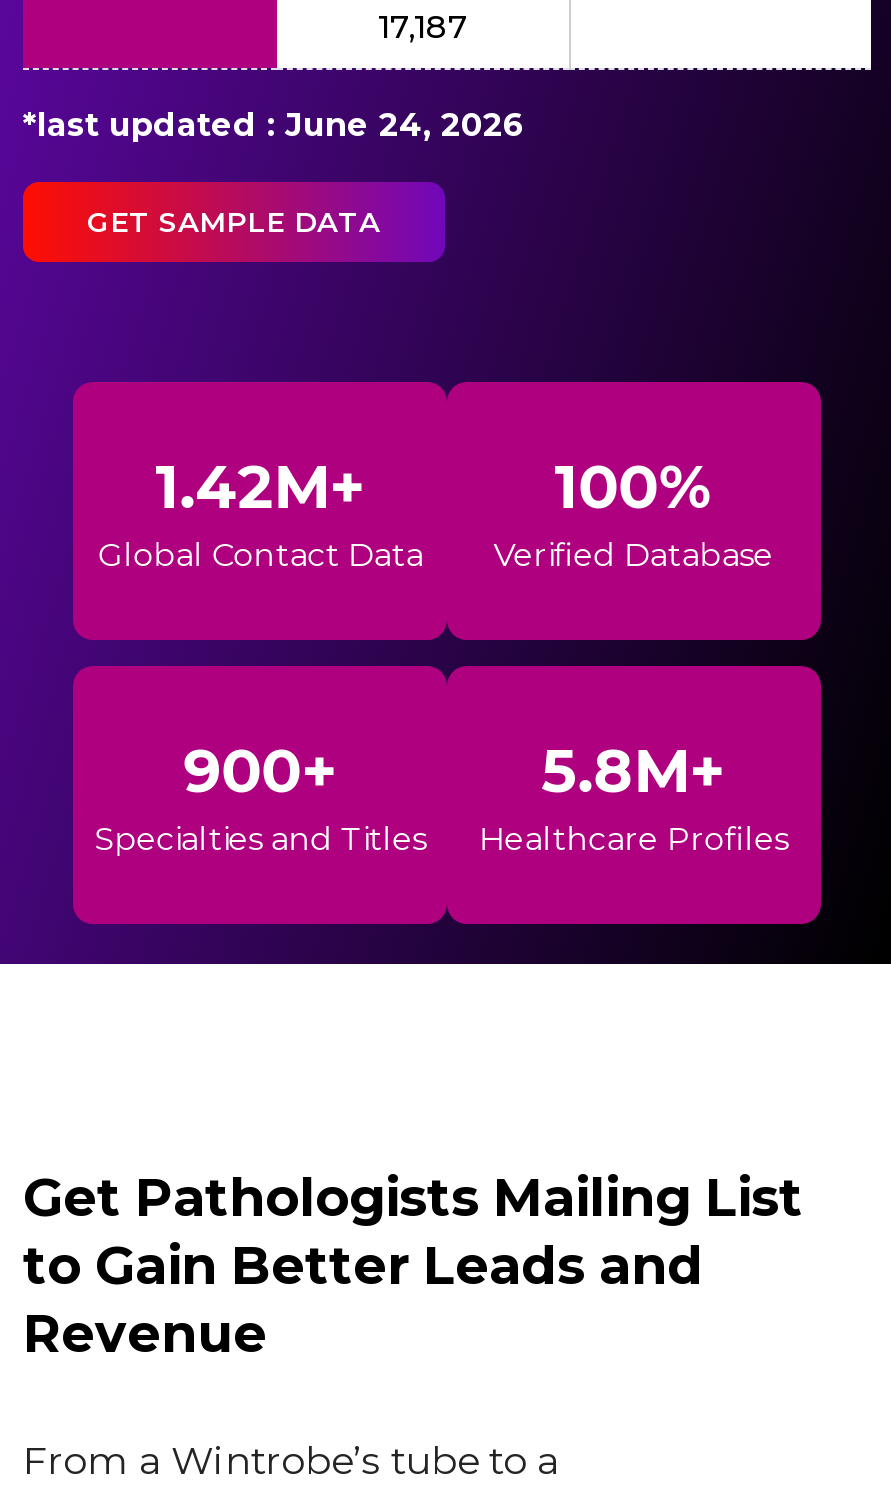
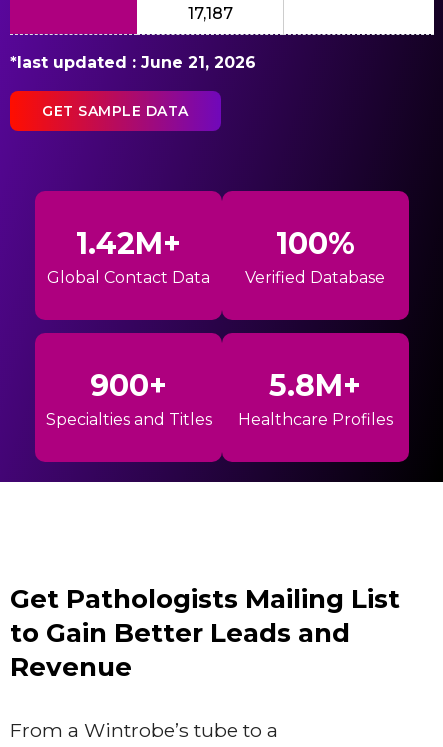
- *last updated : June 24, 2026
+ *last updated : June 21, 2026
